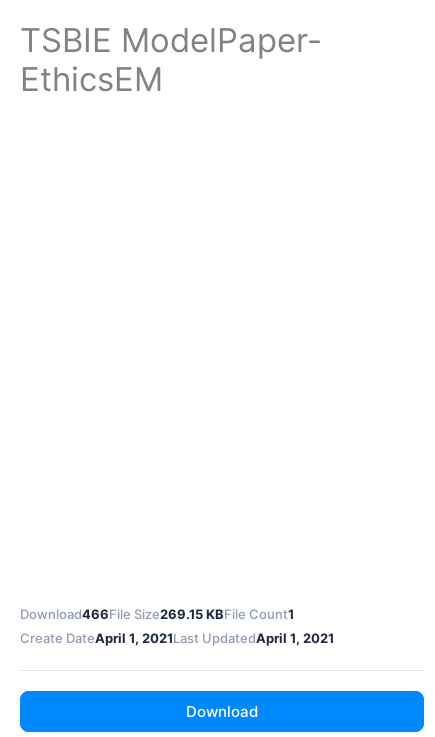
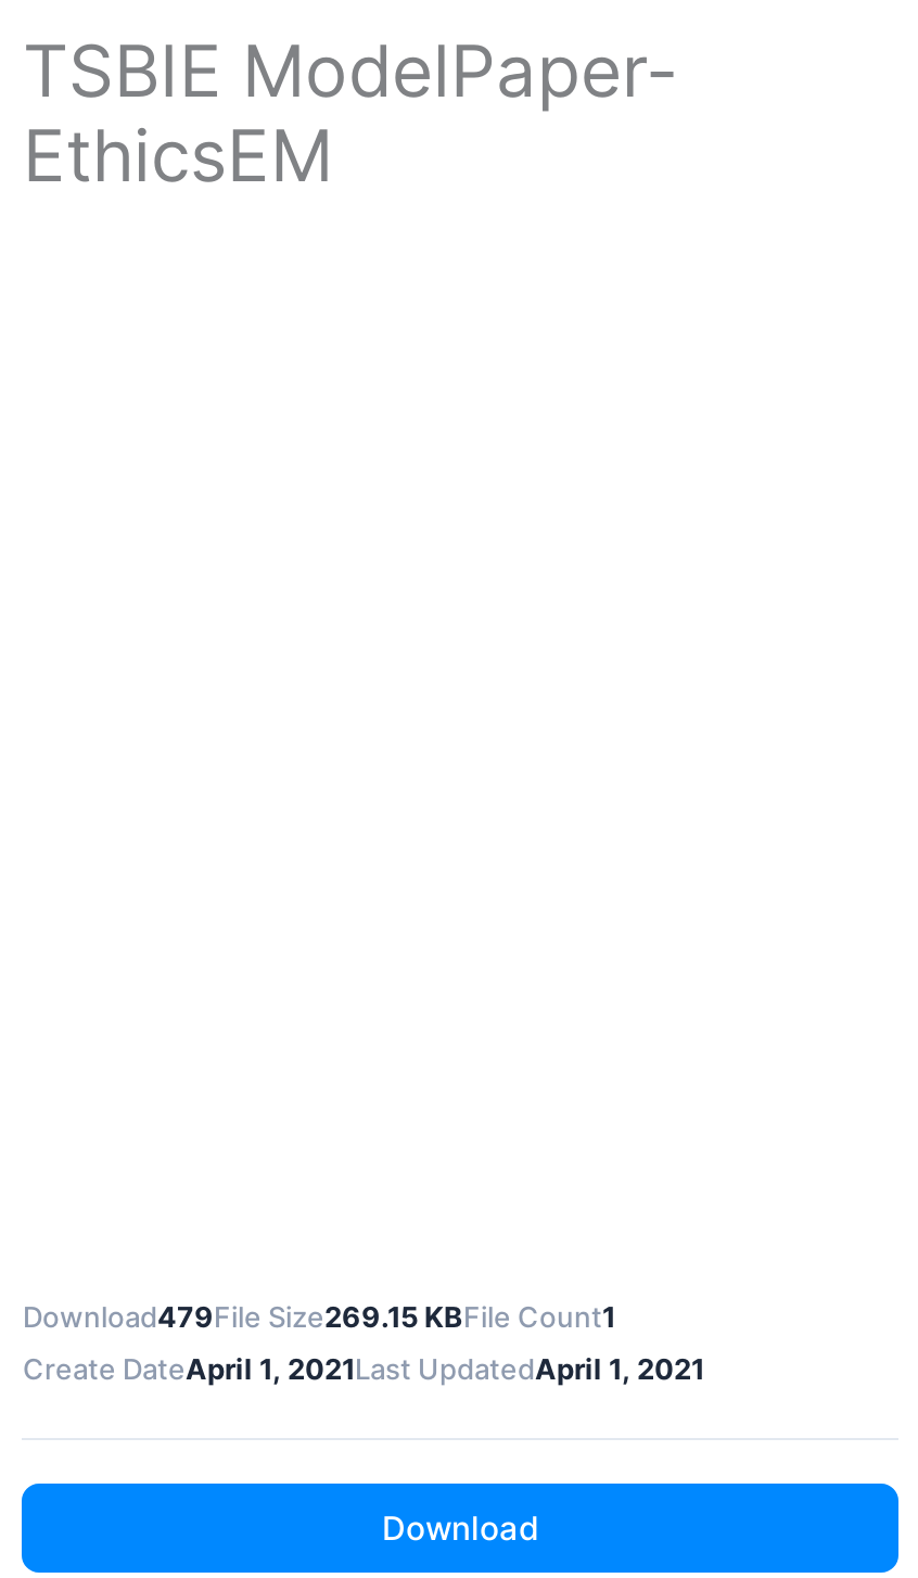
- Download466File Size269.15 KBFile Count1
+ Download479File Size269.15 KBFile Count1
